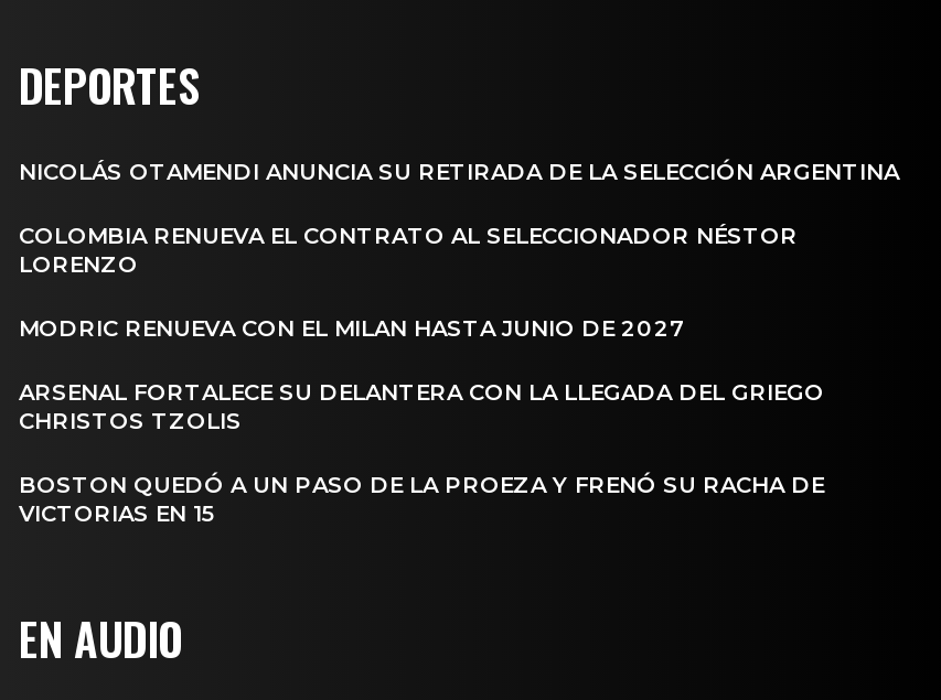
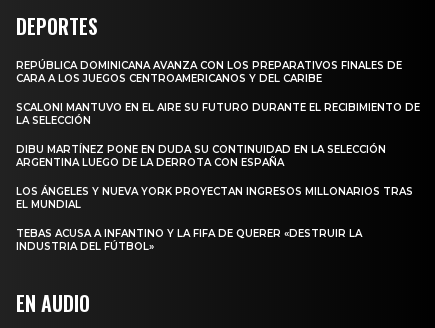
- NICOLÁS OTAMENDI ANUNCIA SU RETIRADA DE LA SELECCIÓN ARGENTINA
+ REPÚBLICA DOMINICANA AVANZA CON LOS PREPARATIVOS FINALES DE
+ CARA A LOS JUEGOS CENTROAMERICANOS Y DEL CARIBE

- COLOMBIA RENUEVA EL CONTRATO AL SELECCIONADOR NÉSTOR
- LORENZO
+ SCALONI MANTUVO EN EL AIRE SU FUTURO DURANTE EL RECIBIMIENTO DE
+ LA SELECCIÓN

- MODRIC RENUEVA CON EL MILAN HASTA JUNIO DE 2027
+ DIBU MARTÍNEZ PONE EN DUDA SU CONTINUIDAD EN LA SELECCIÓN
+ ARGENTINA LUEGO DE LA DERROTA CON ESPAÑA

- ARSENAL FORTALECE SU DELANTERA CON LA LLEGADA DEL GRIEGO
- CHRISTOS TZOLIS
+ LOS ÁNGELES Y NUEVA YORK PROYECTAN INGRESOS MILLONARIOS TRAS
+ EL MUNDIAL

- BOSTON QUEDÓ A UN PASO DE LA PROEZA Y FRENÓ SU RACHA DE
- VICTORIAS EN 15
+ TEBAS ACUSA A INFANTINO Y LA FIFA DE QUERER «DESTRUIR LA
+ INDUSTRIA DEL FÚTBOL»
